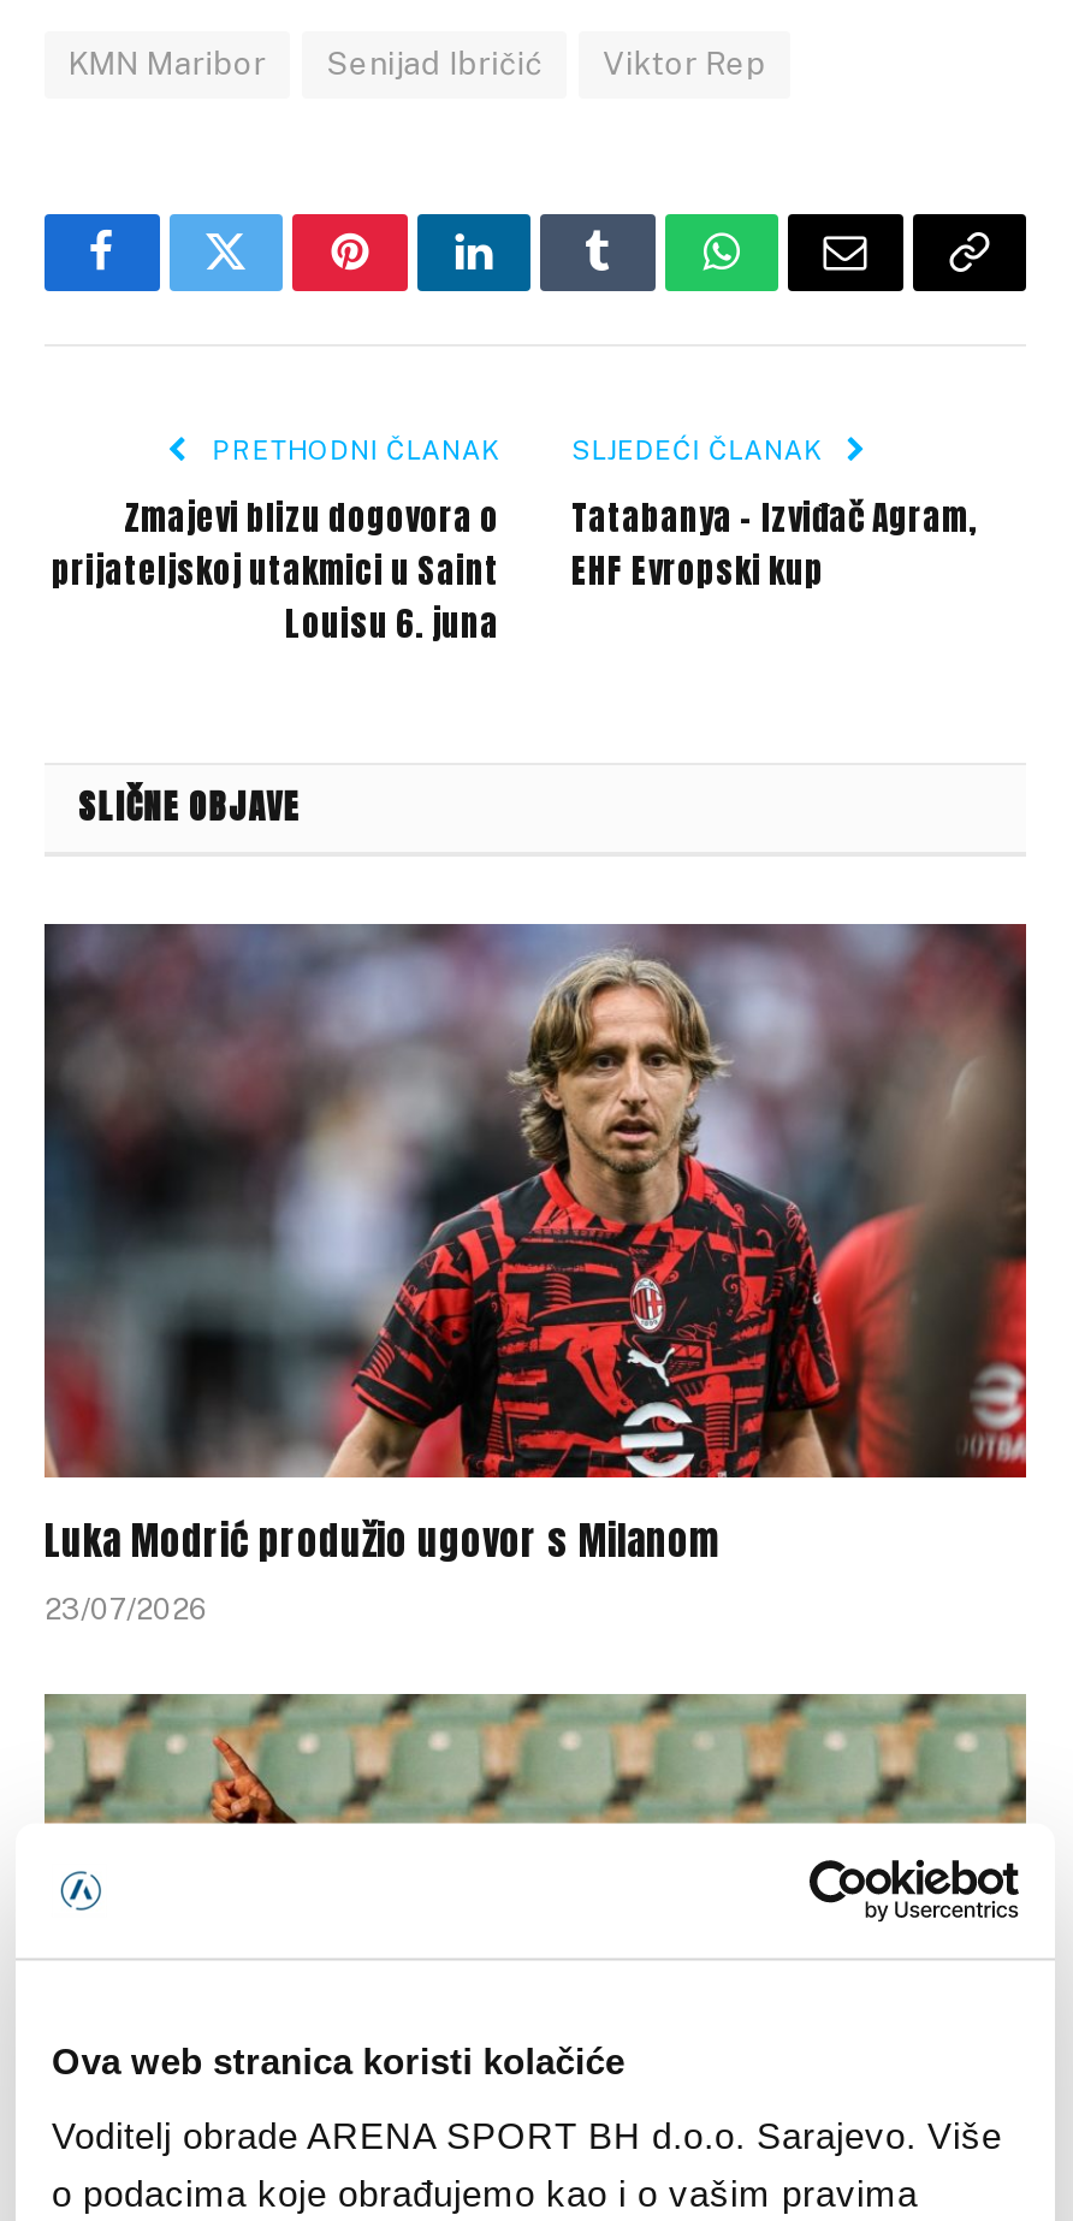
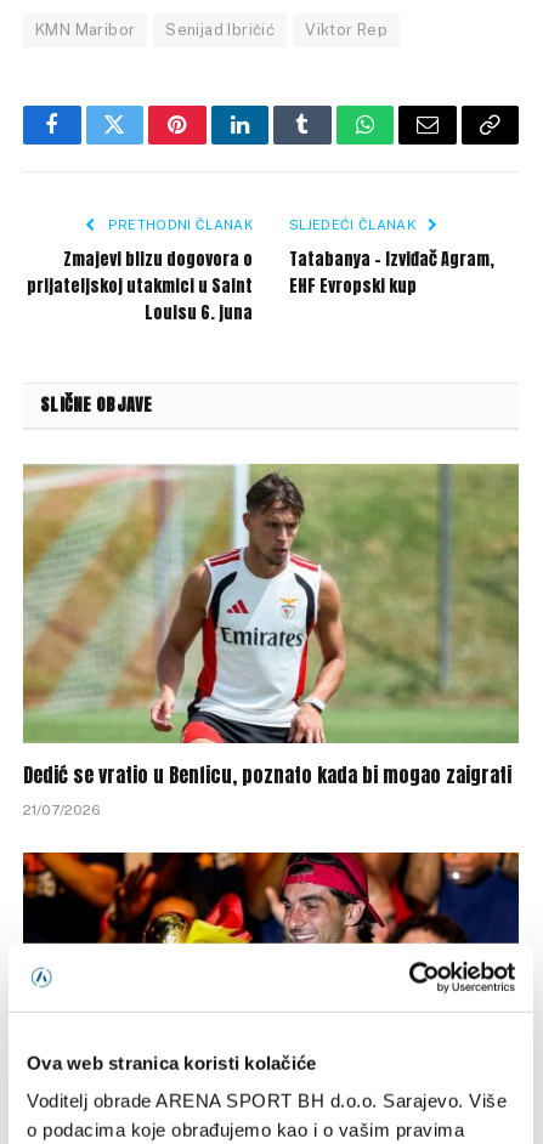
- [image]
- Luka Modrić produžio ugovor s Milanom
- 23/07/2026
+ [image]
+ Dedić se vratio u Benficu, poznato kada bi mogao zaigrati
+ 21/07/2026

- [image]
+ [image]
